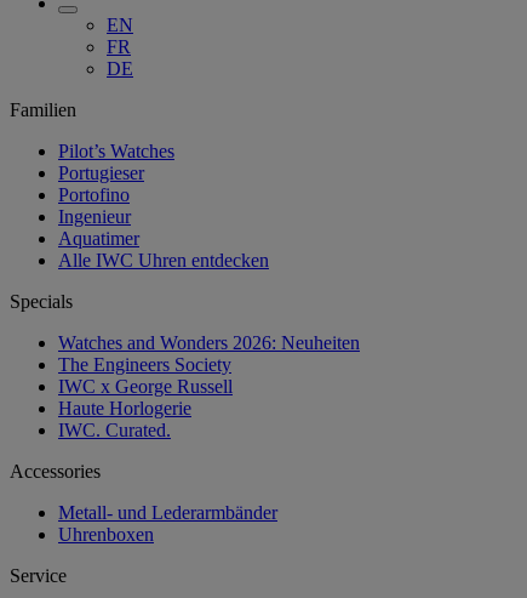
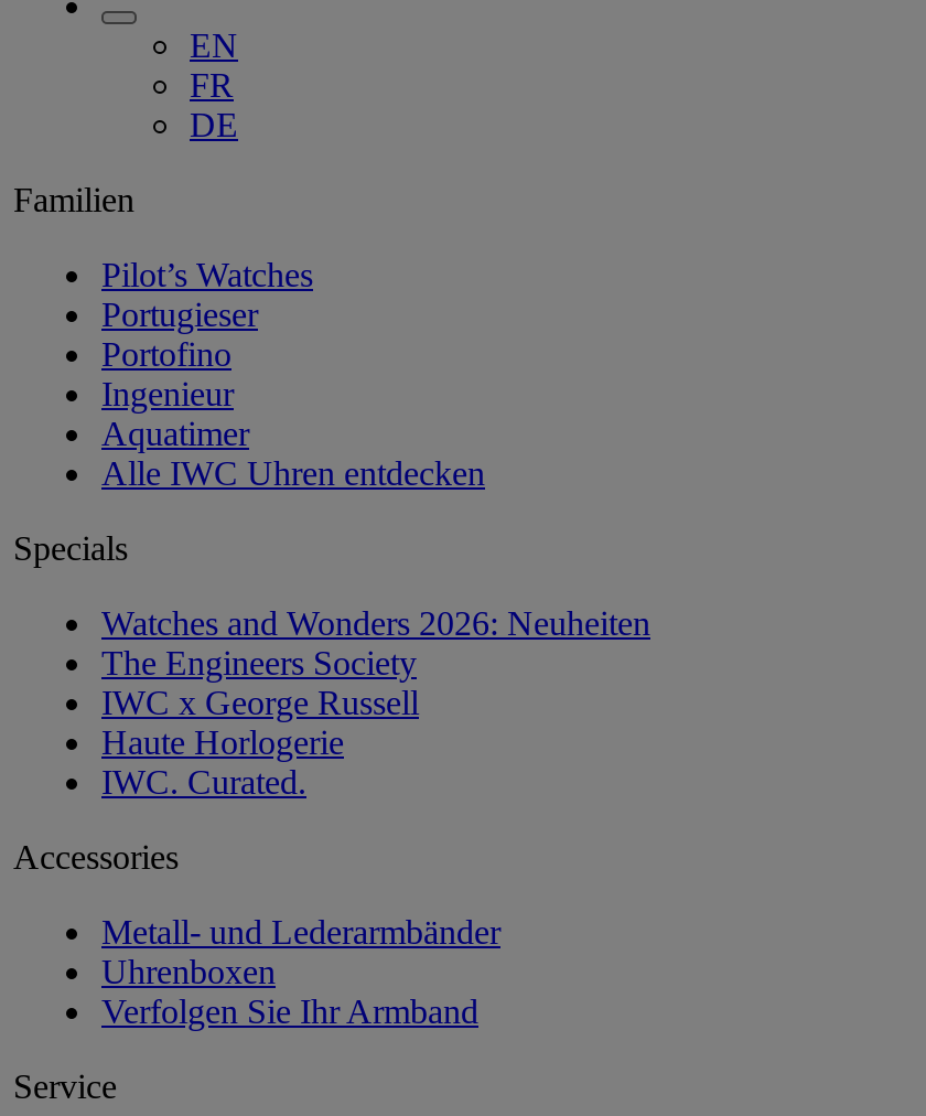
+ Verfolgen Sie Ihr Armband
